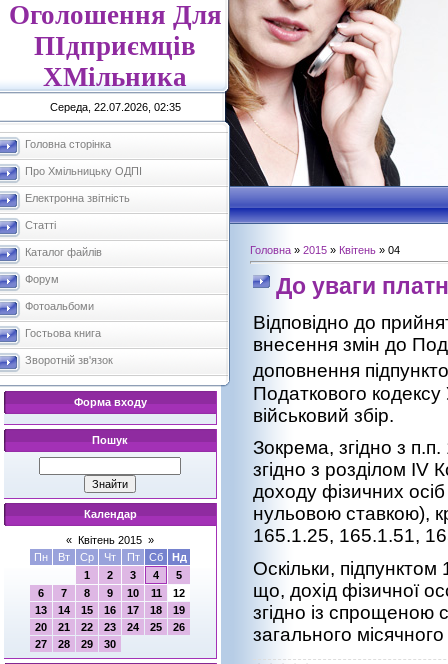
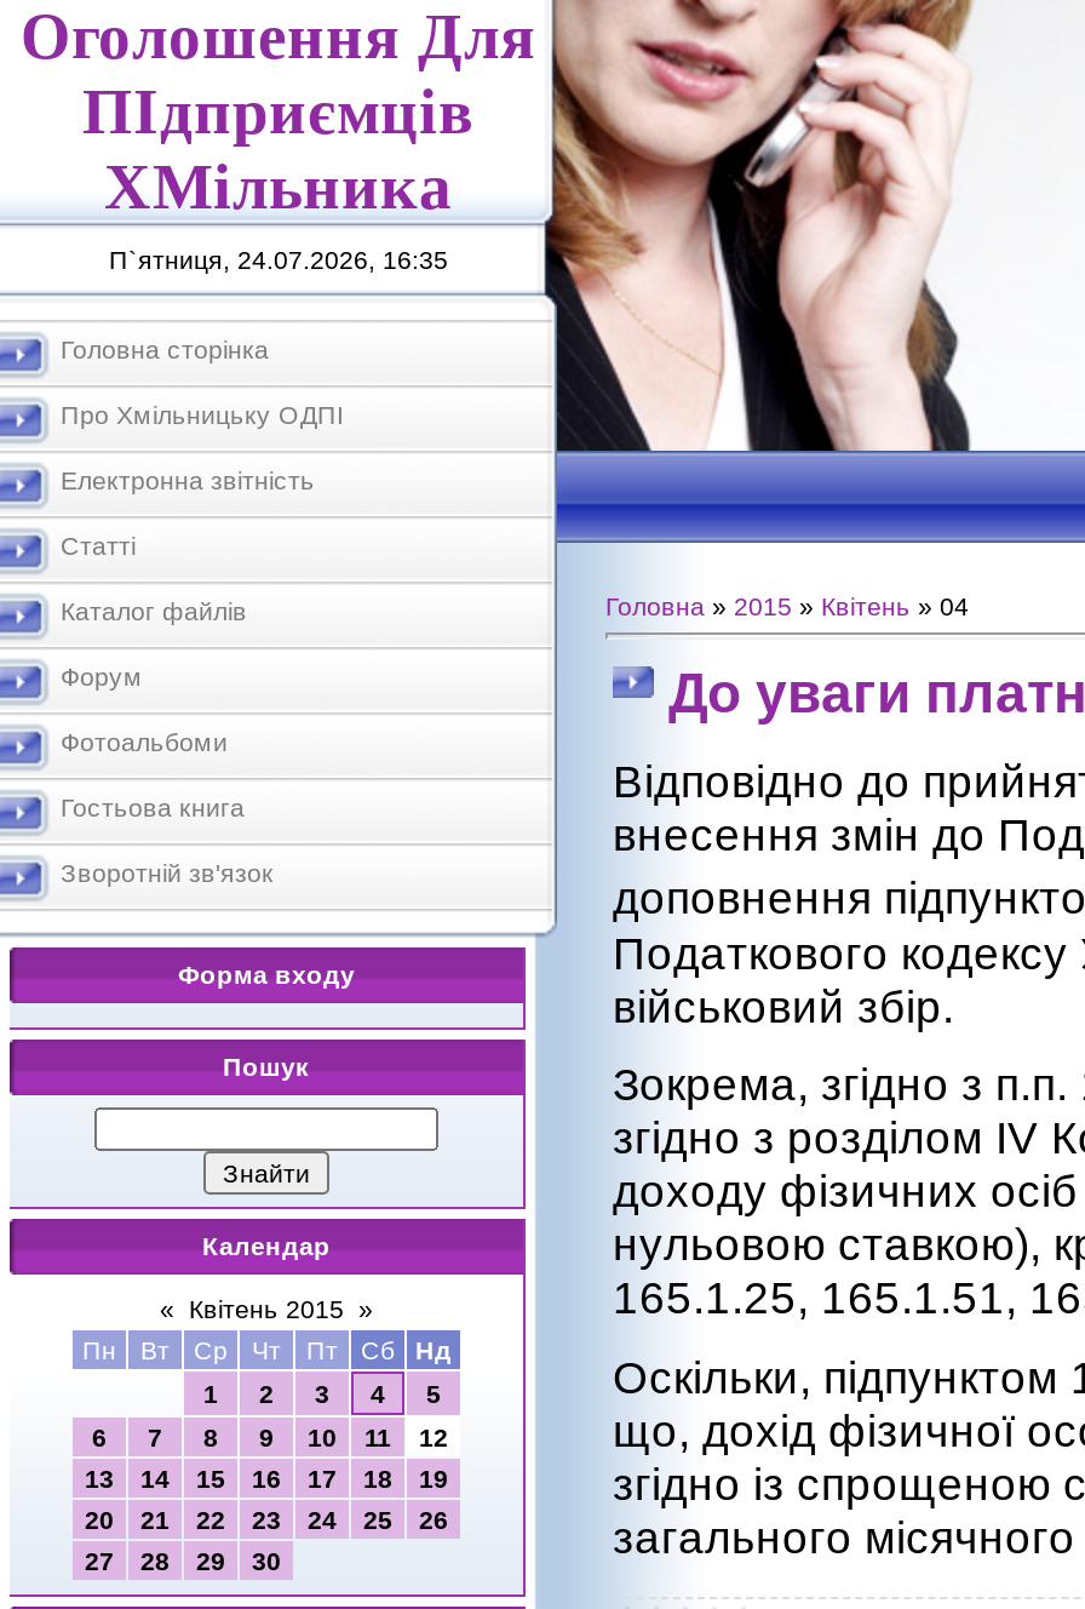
- Середа, 22.07.2026, 02:35
+ П`ятниця, 24.07.2026, 16:35
